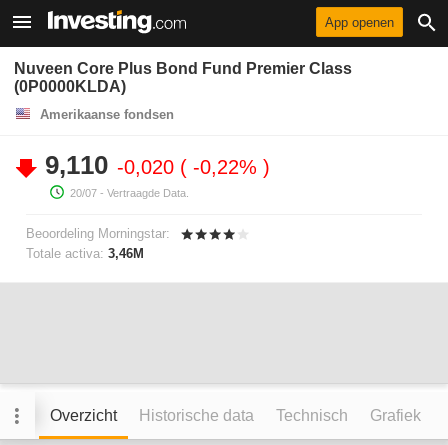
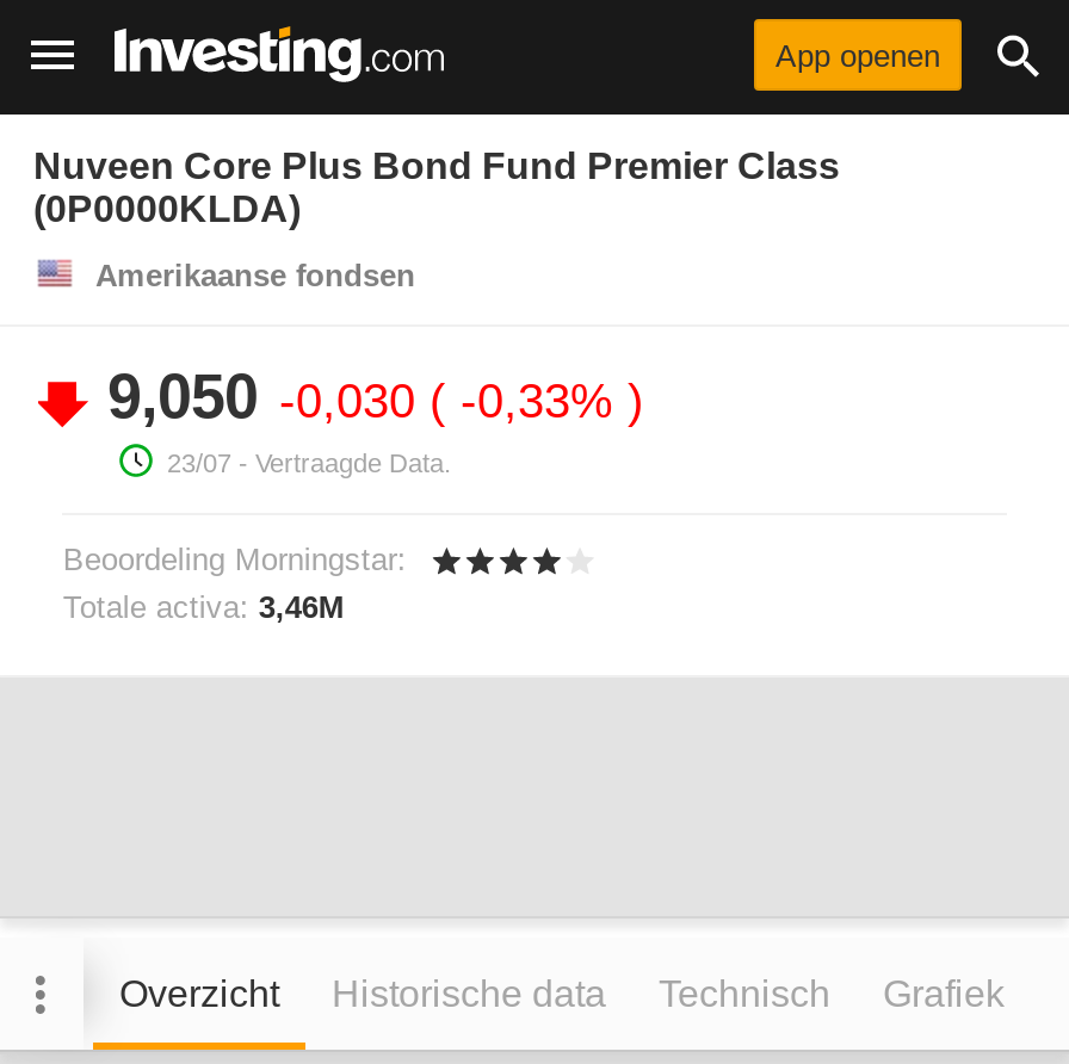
- 9,110 -0,020 -0,22%
+ 9,050 -0,030 -0,33%

- 20/07 - Vertraagde Data.
+ 23/07 - Vertraagde Data.
